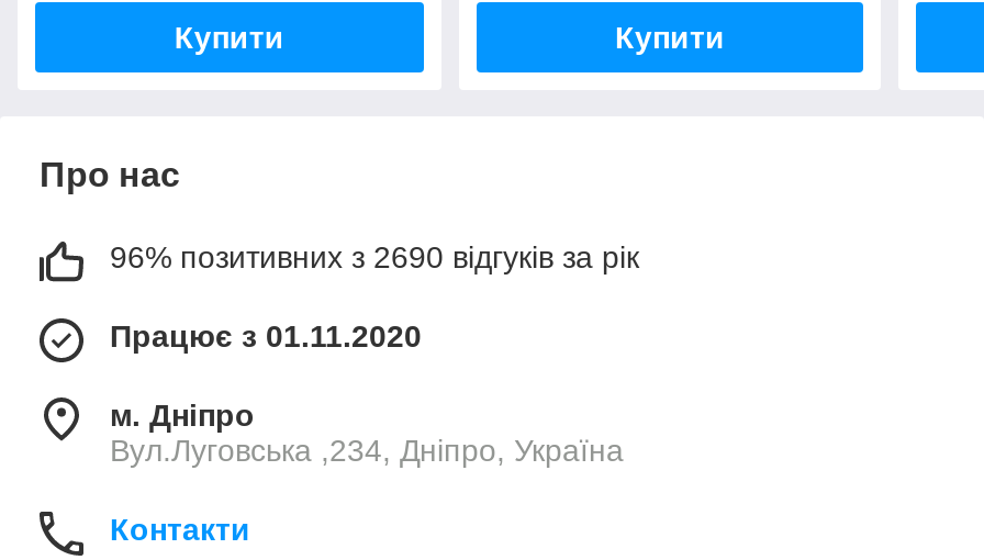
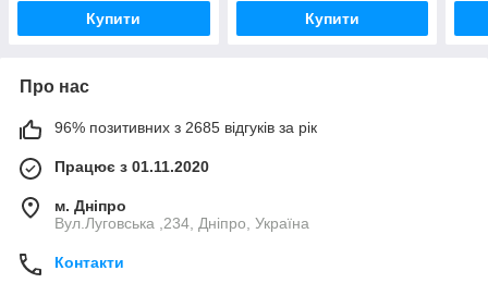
- 96% позитивних з 2690 відгуків за рік
+ 96% позитивних з 2685 відгуків за рік
